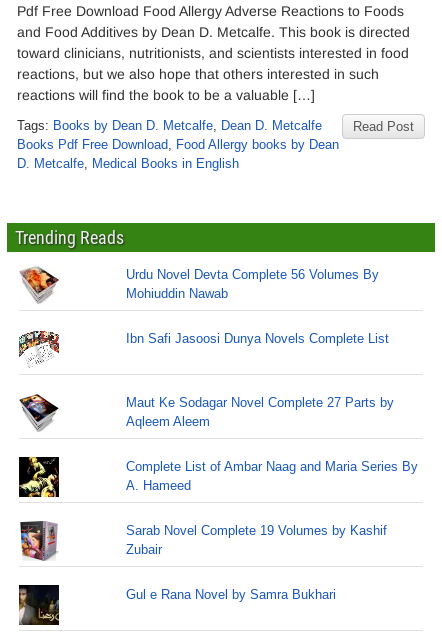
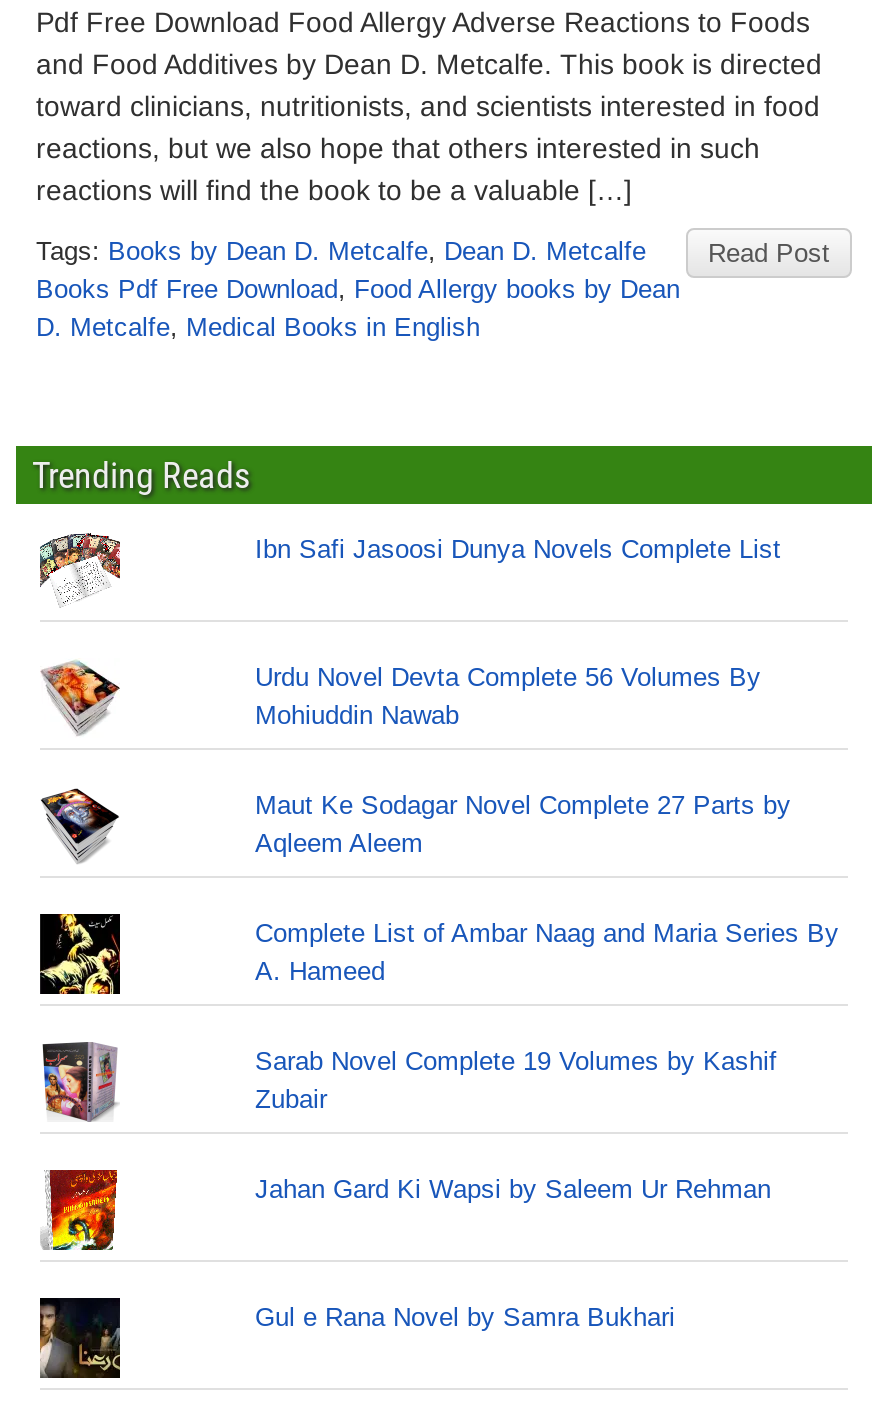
moved up: [image]

moved up: Ibn Safi Jasoosi Dunya Novels Complete List

+ [image]

+ Jahan Gard Ki Wapsi by Saleem Ur Rehman
